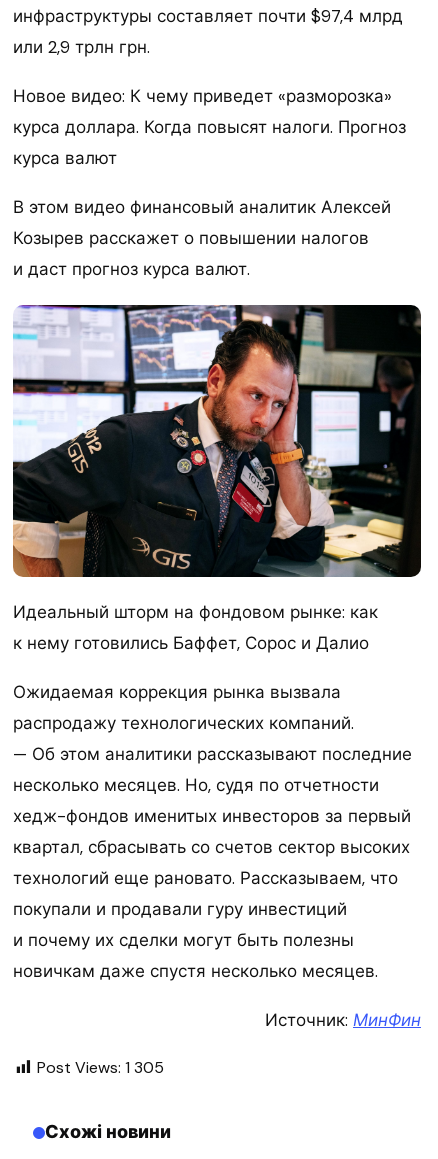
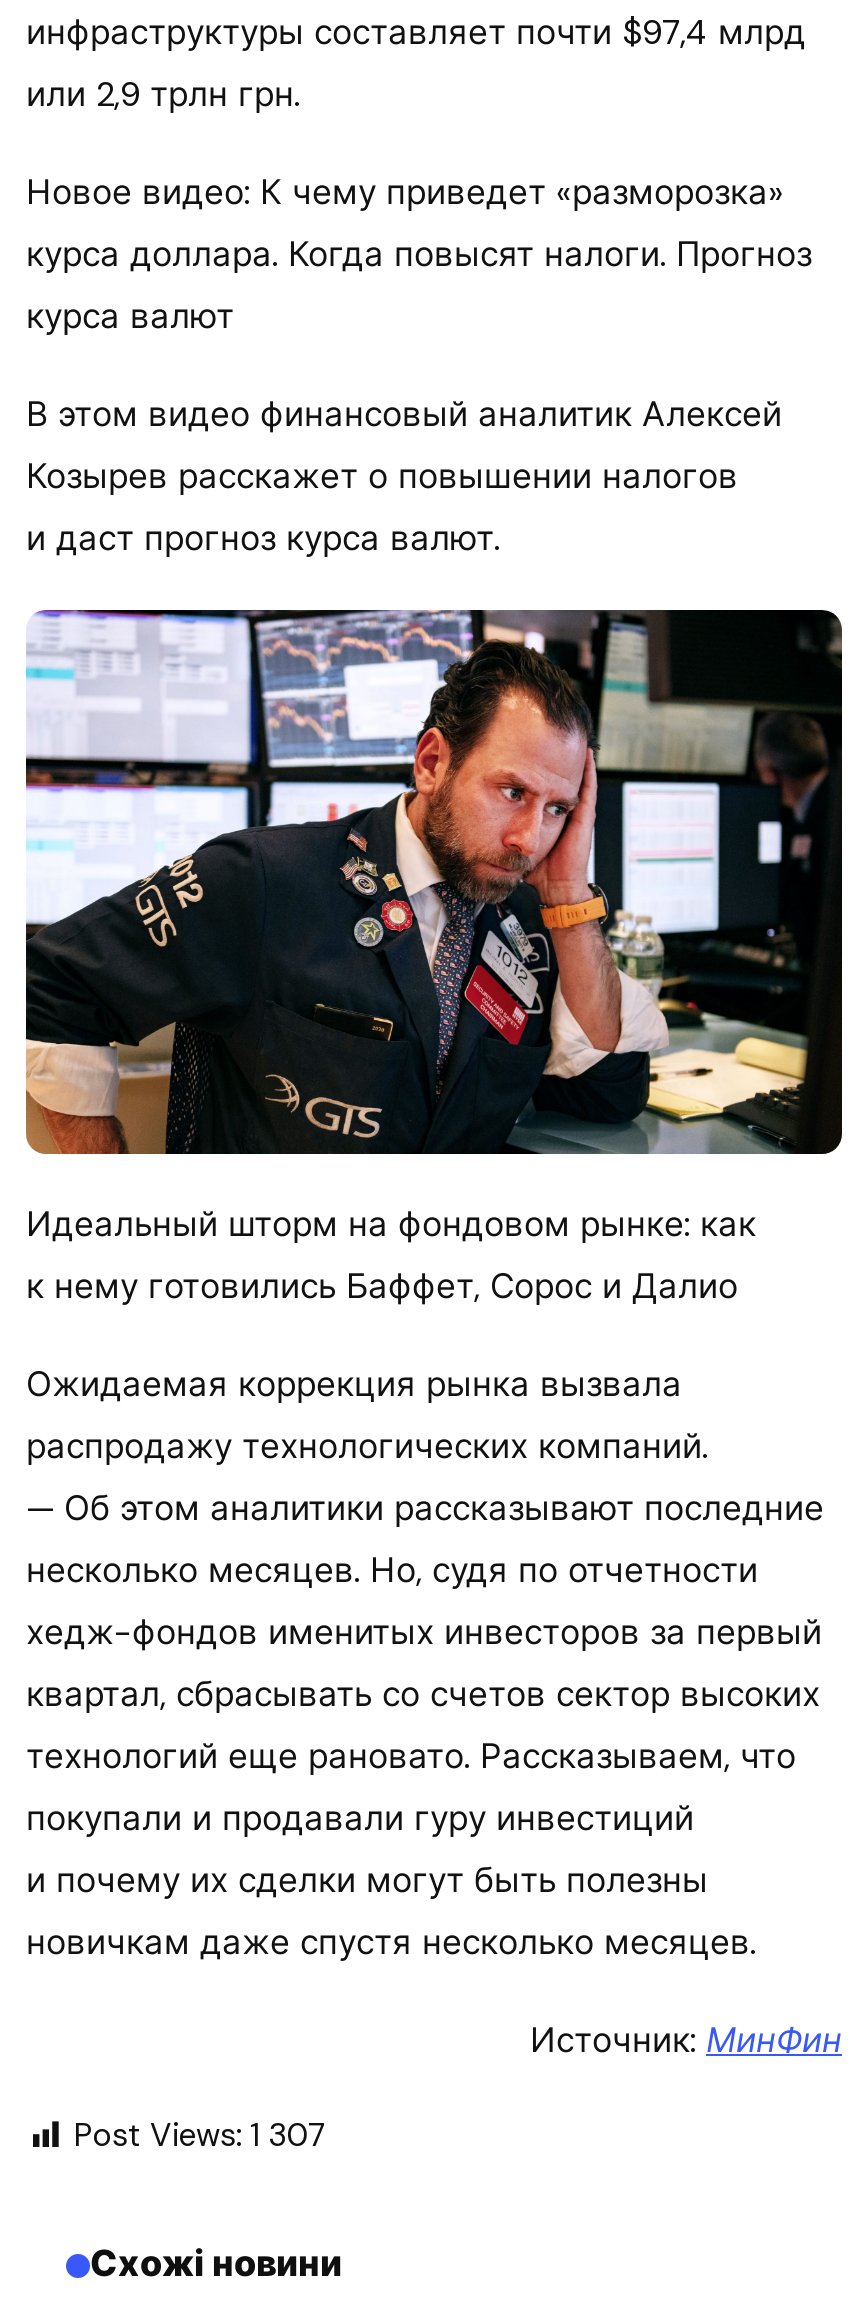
- Post Views: 1 305
+ Post Views: 1 307
